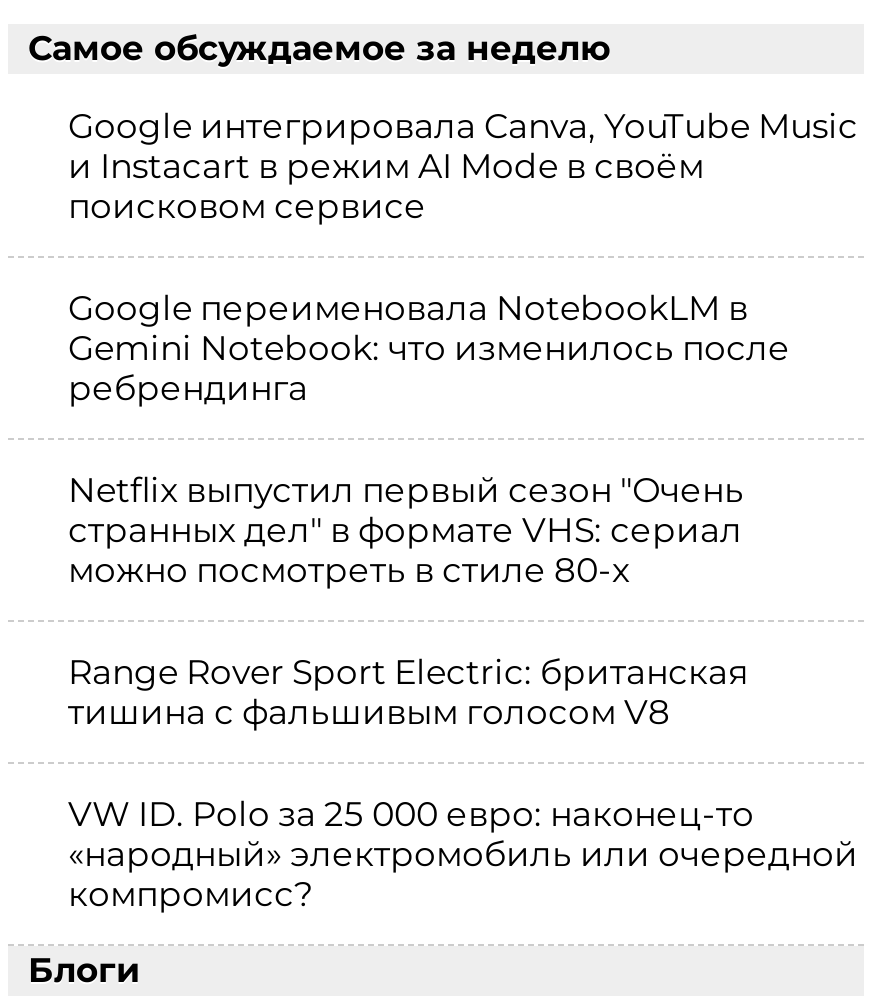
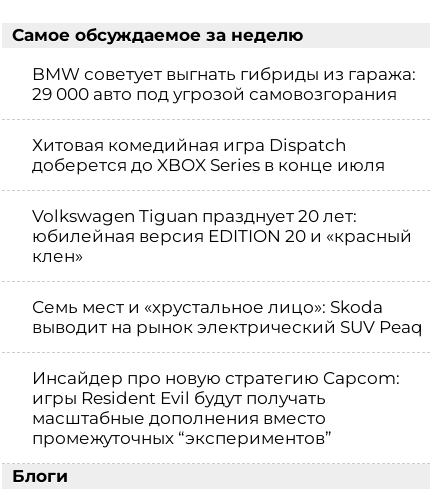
- Google интегрировала Canva, YouTube Music
- и Instacart в режим AI Mode в своём
- поисковом сервисе
+ BMW советует выгнать гибриды из гаража:
+ 29 000 авто под угрозой самовозгорания

- Google переименовала NotebookLM в
- Gemini Notebook: что изменилось после
- ребрендинга
+ Хитовая комедийная игра Dispatch
+ доберется до XBOX Series в конце июля

- Netflix выпустил первый сезон "Очень
- странных дел" в формате VHS: сериал
- можно посмотреть в стиле 80-х
+ Volkswagen Tiguan празднует 20 лет:
+ юбилейная версия EDITION 20 и «красный
+ клен»

- Range Rover Sport Electric: британская
- тишина с фальшивым голосом V8
+ Семь мест и «хрустальное лицо»: Skoda
+ выводит на рынок электрический SUV Peaq

- VW ID. Polo за 25 000 евро: наконец-то
- «народный» электромобиль или очередной
- компромисс?
+ Инсайдер про новую стратегию Capcom:
+ игры Resident Evil будут получать
+ масштабные дополнения вместо
+ промежуточных “экспериментов”
